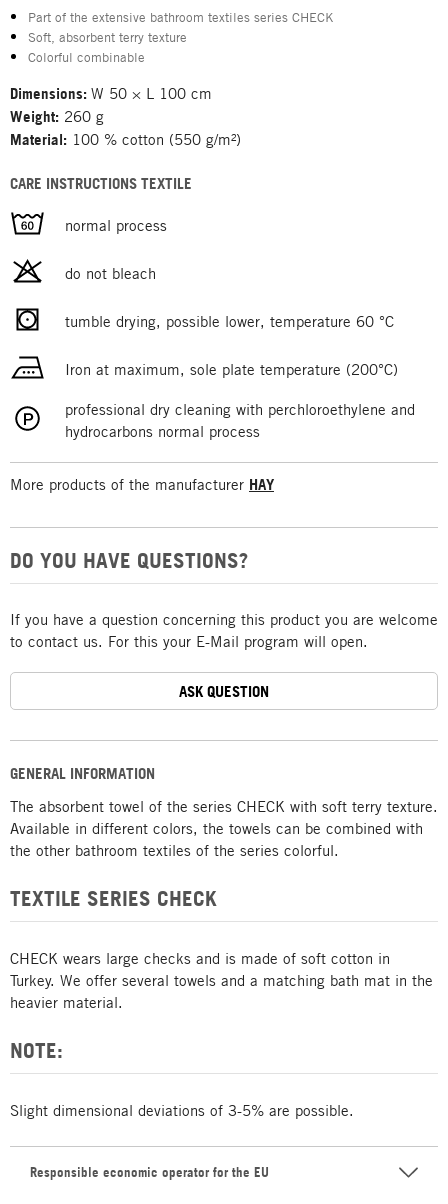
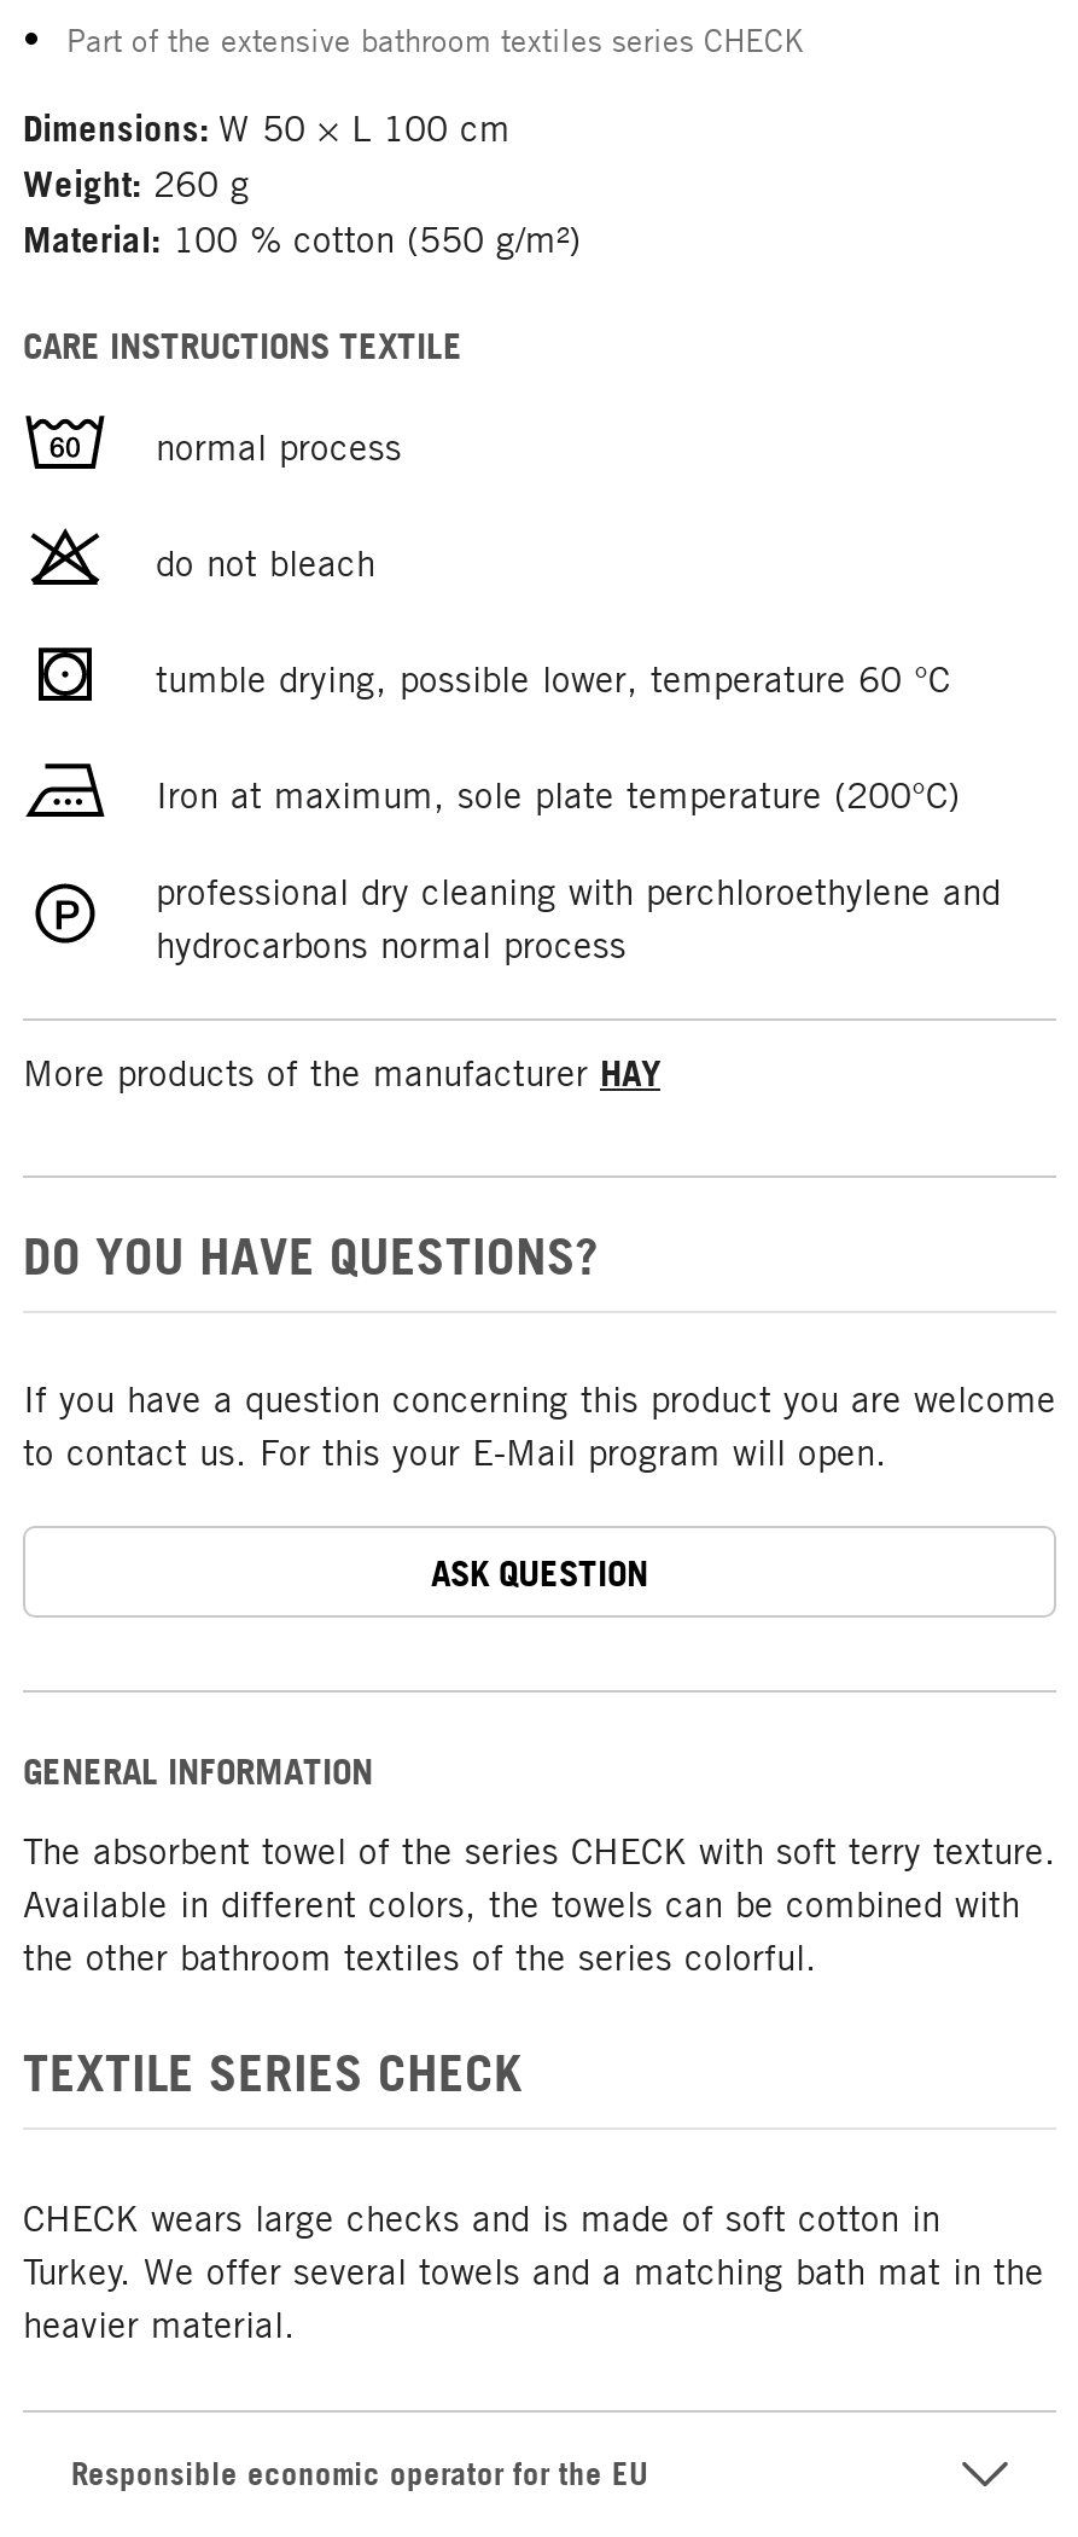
- Soft, absorbent terry texture
- Colorful combinable

- NOTE:
- Slight dimensional deviations of 3-5% are possible.
